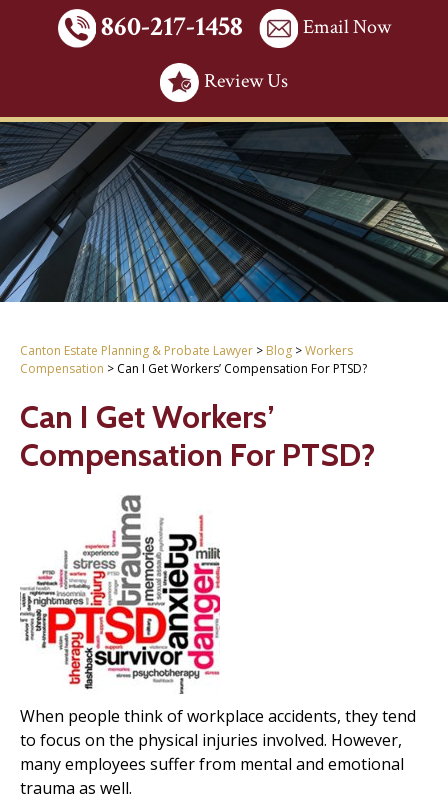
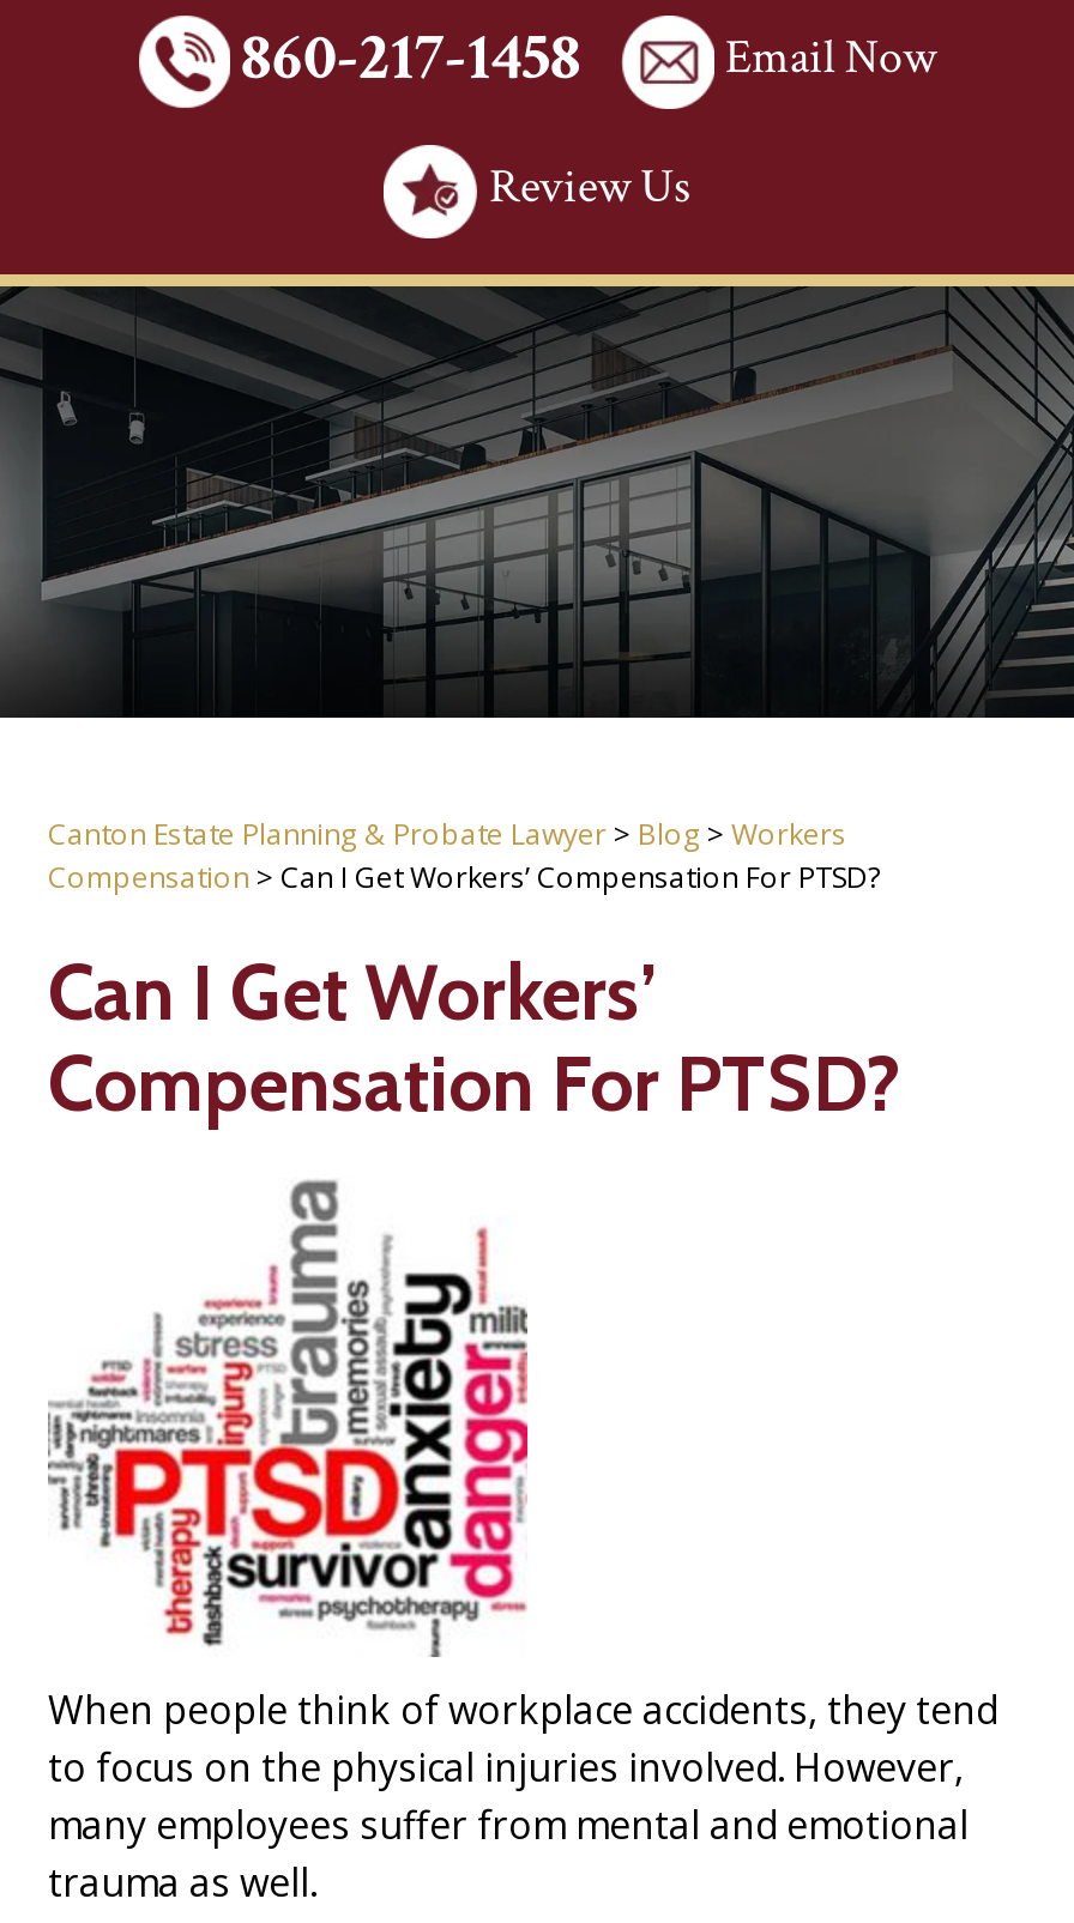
- [image]
+ [image]
